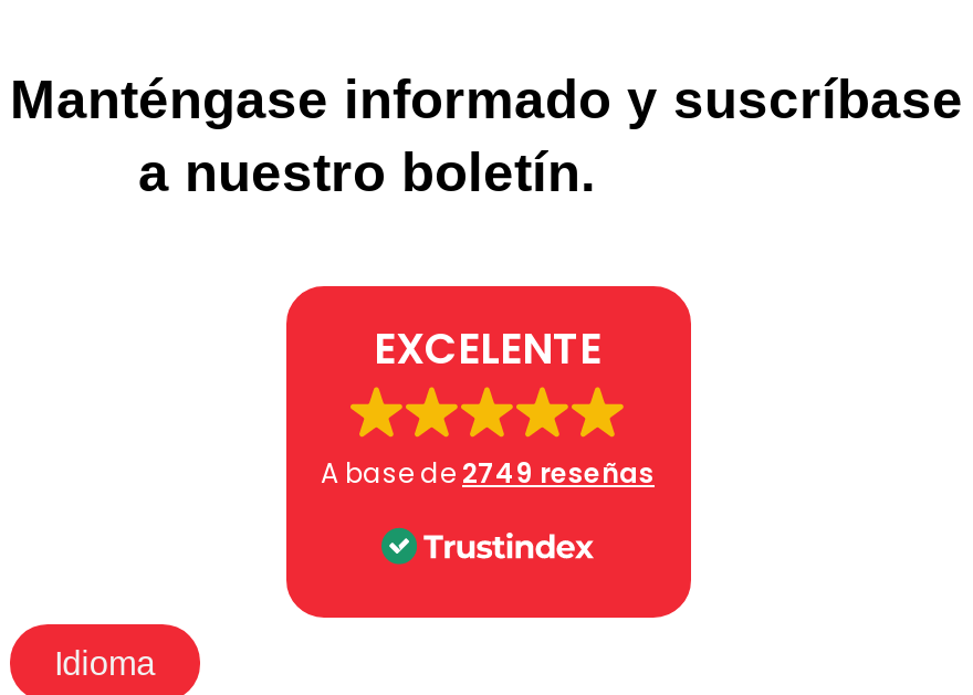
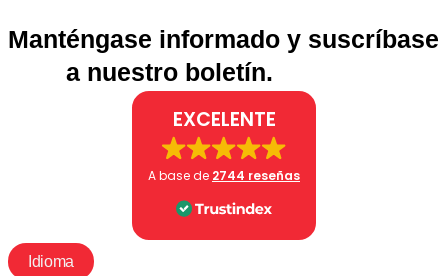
- A base de 2749 reseñas
+ A base de 2744 reseñas
